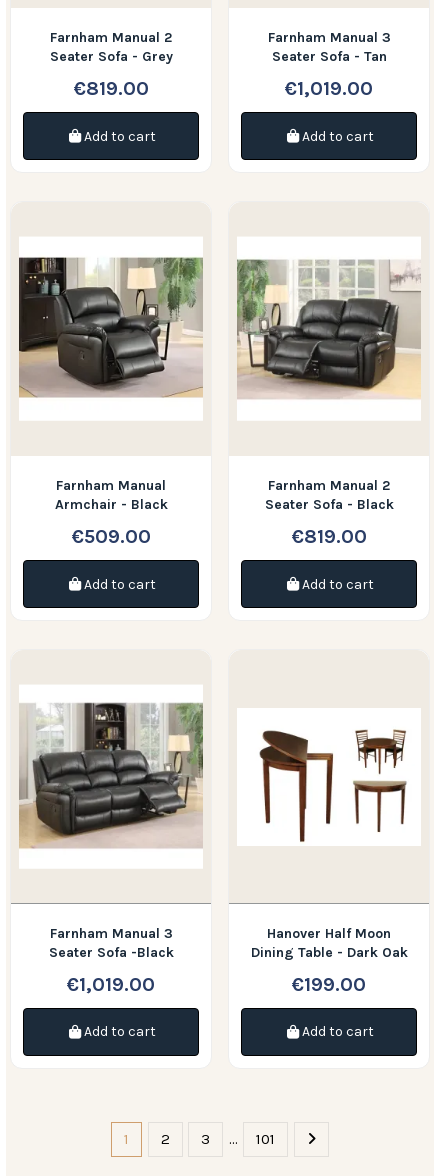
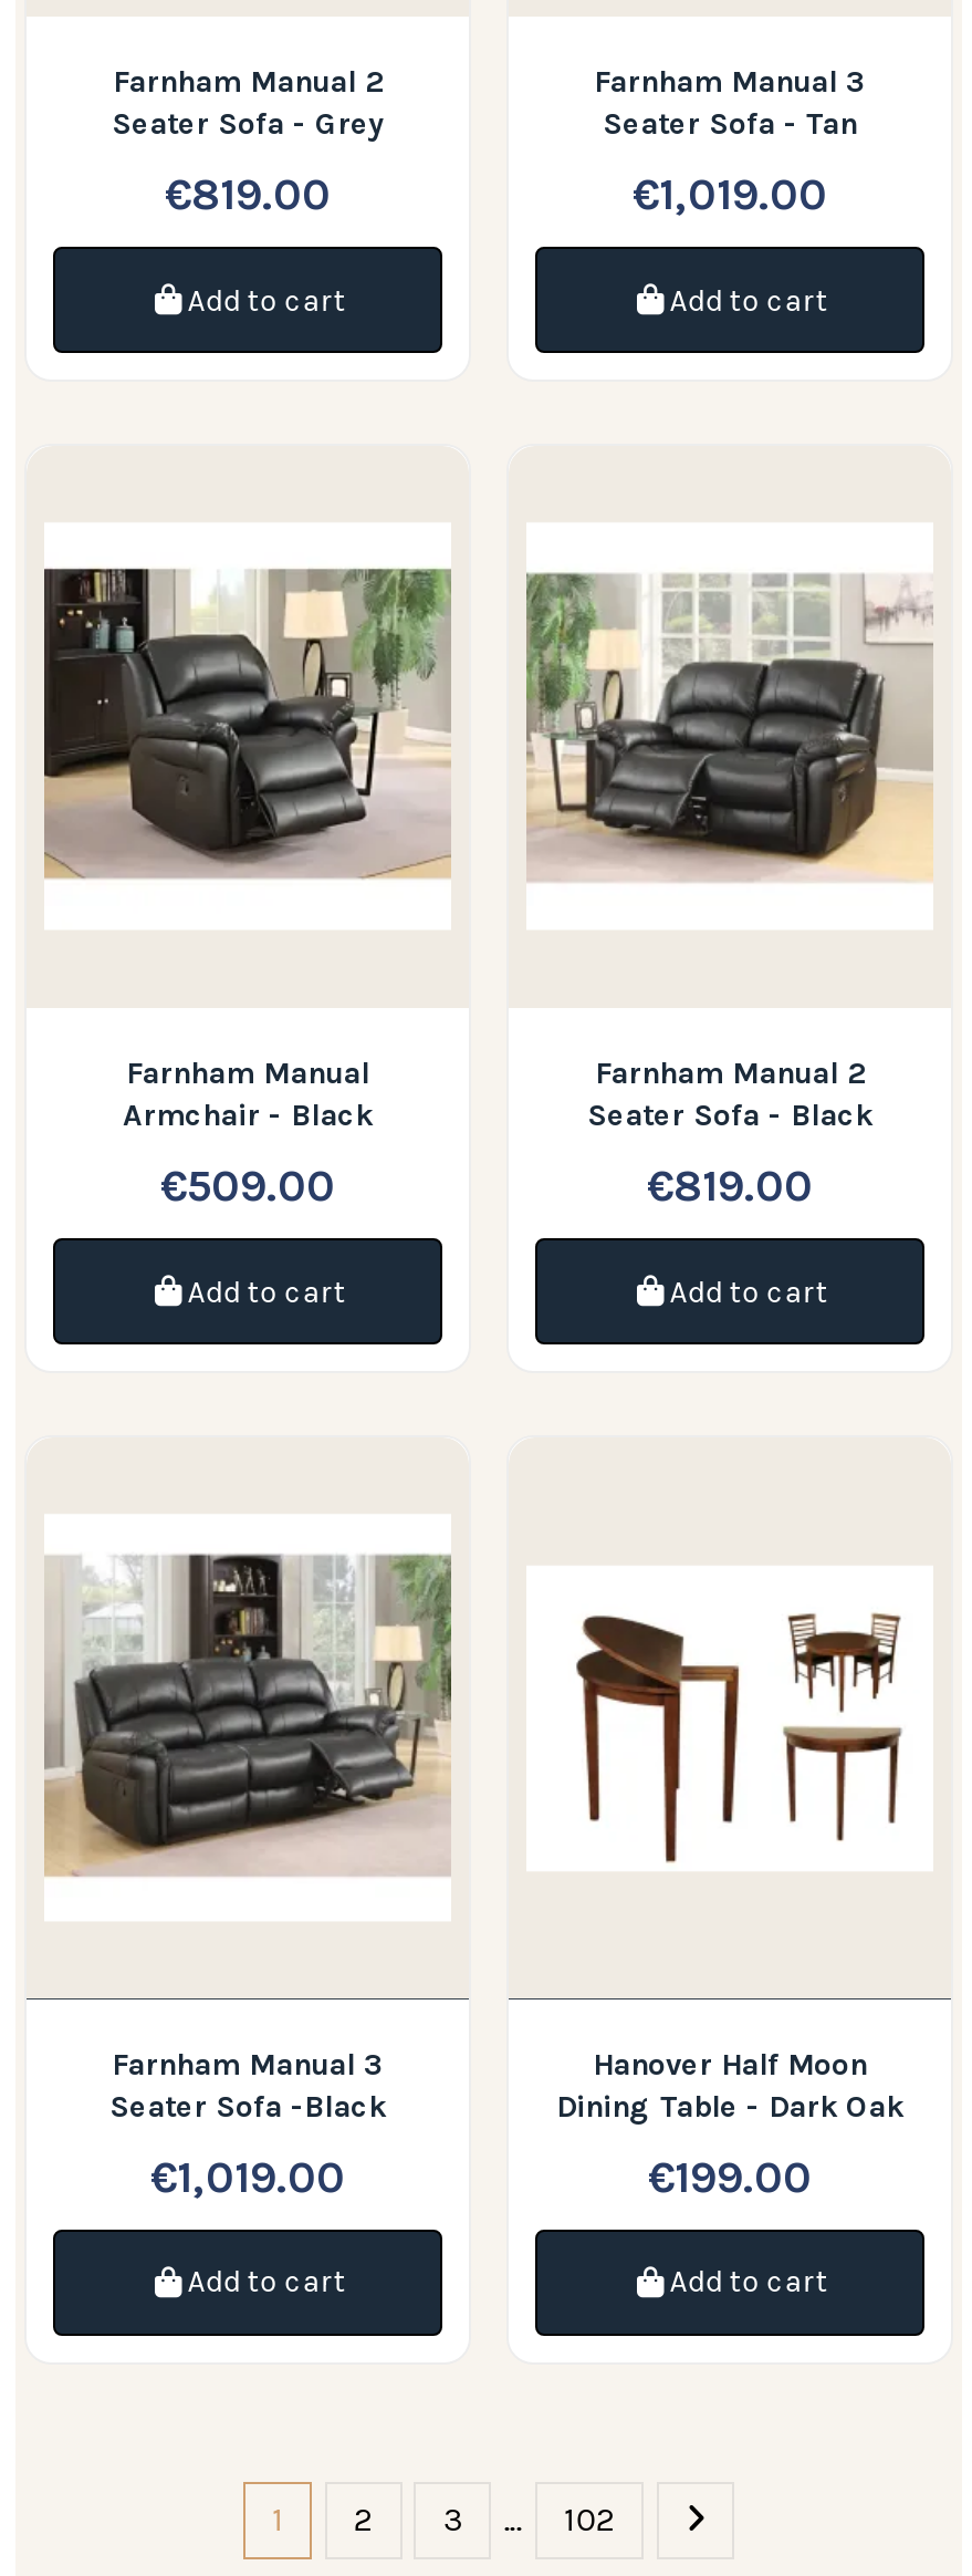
- 101
+ 102
